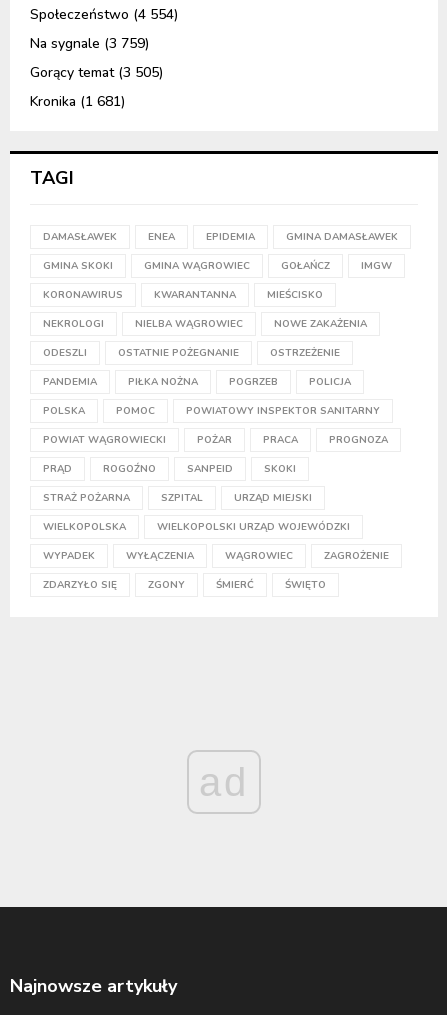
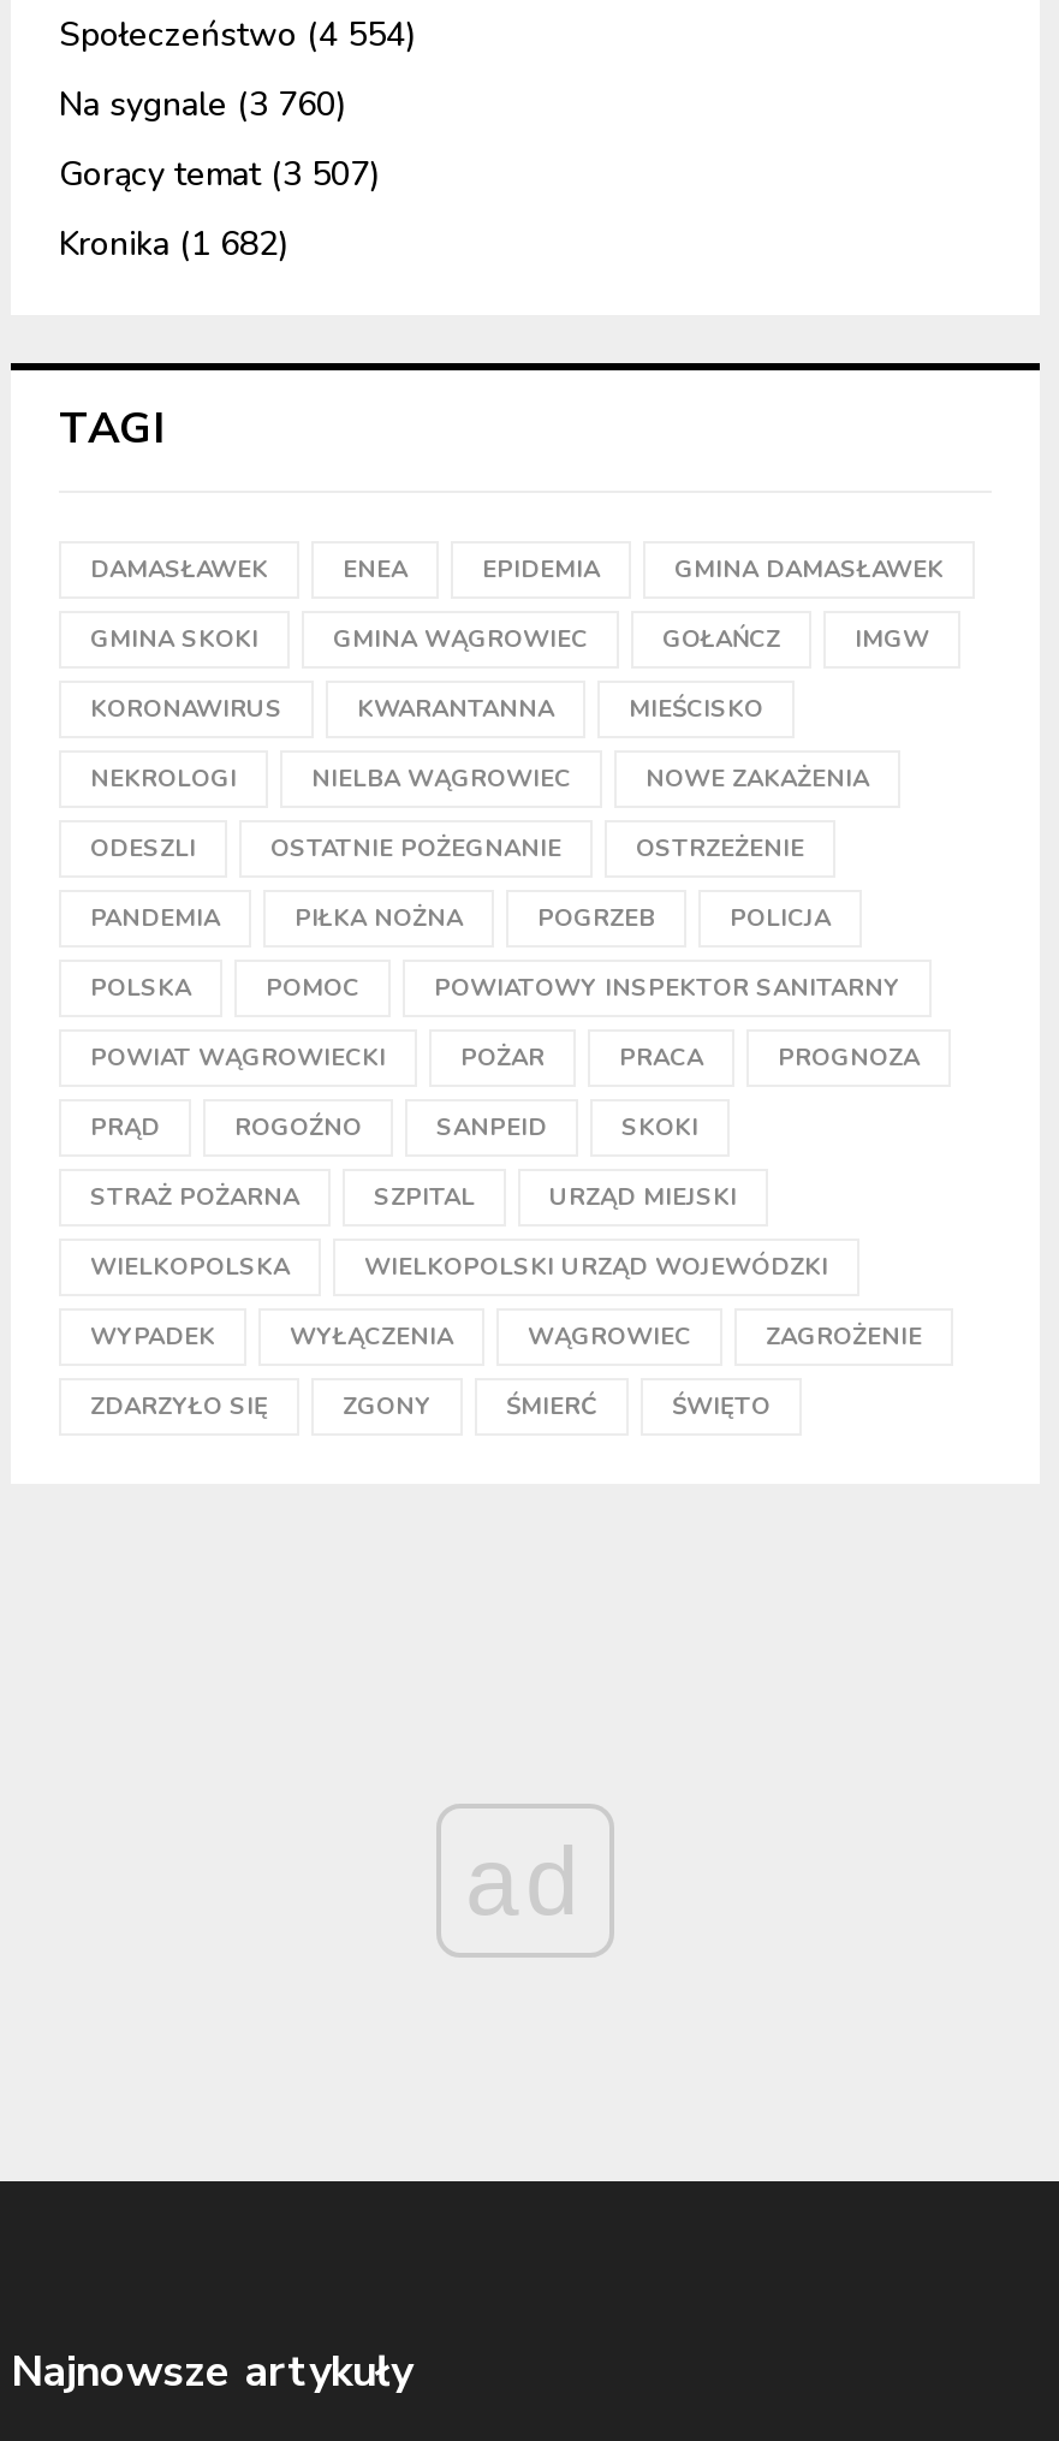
- Na sygnale (3 759)
+ Na sygnale (3 760)

- Gorący temat (3 505)
+ Gorący temat (3 507)

- Kronika (1 681)
+ Kronika (1 682)
